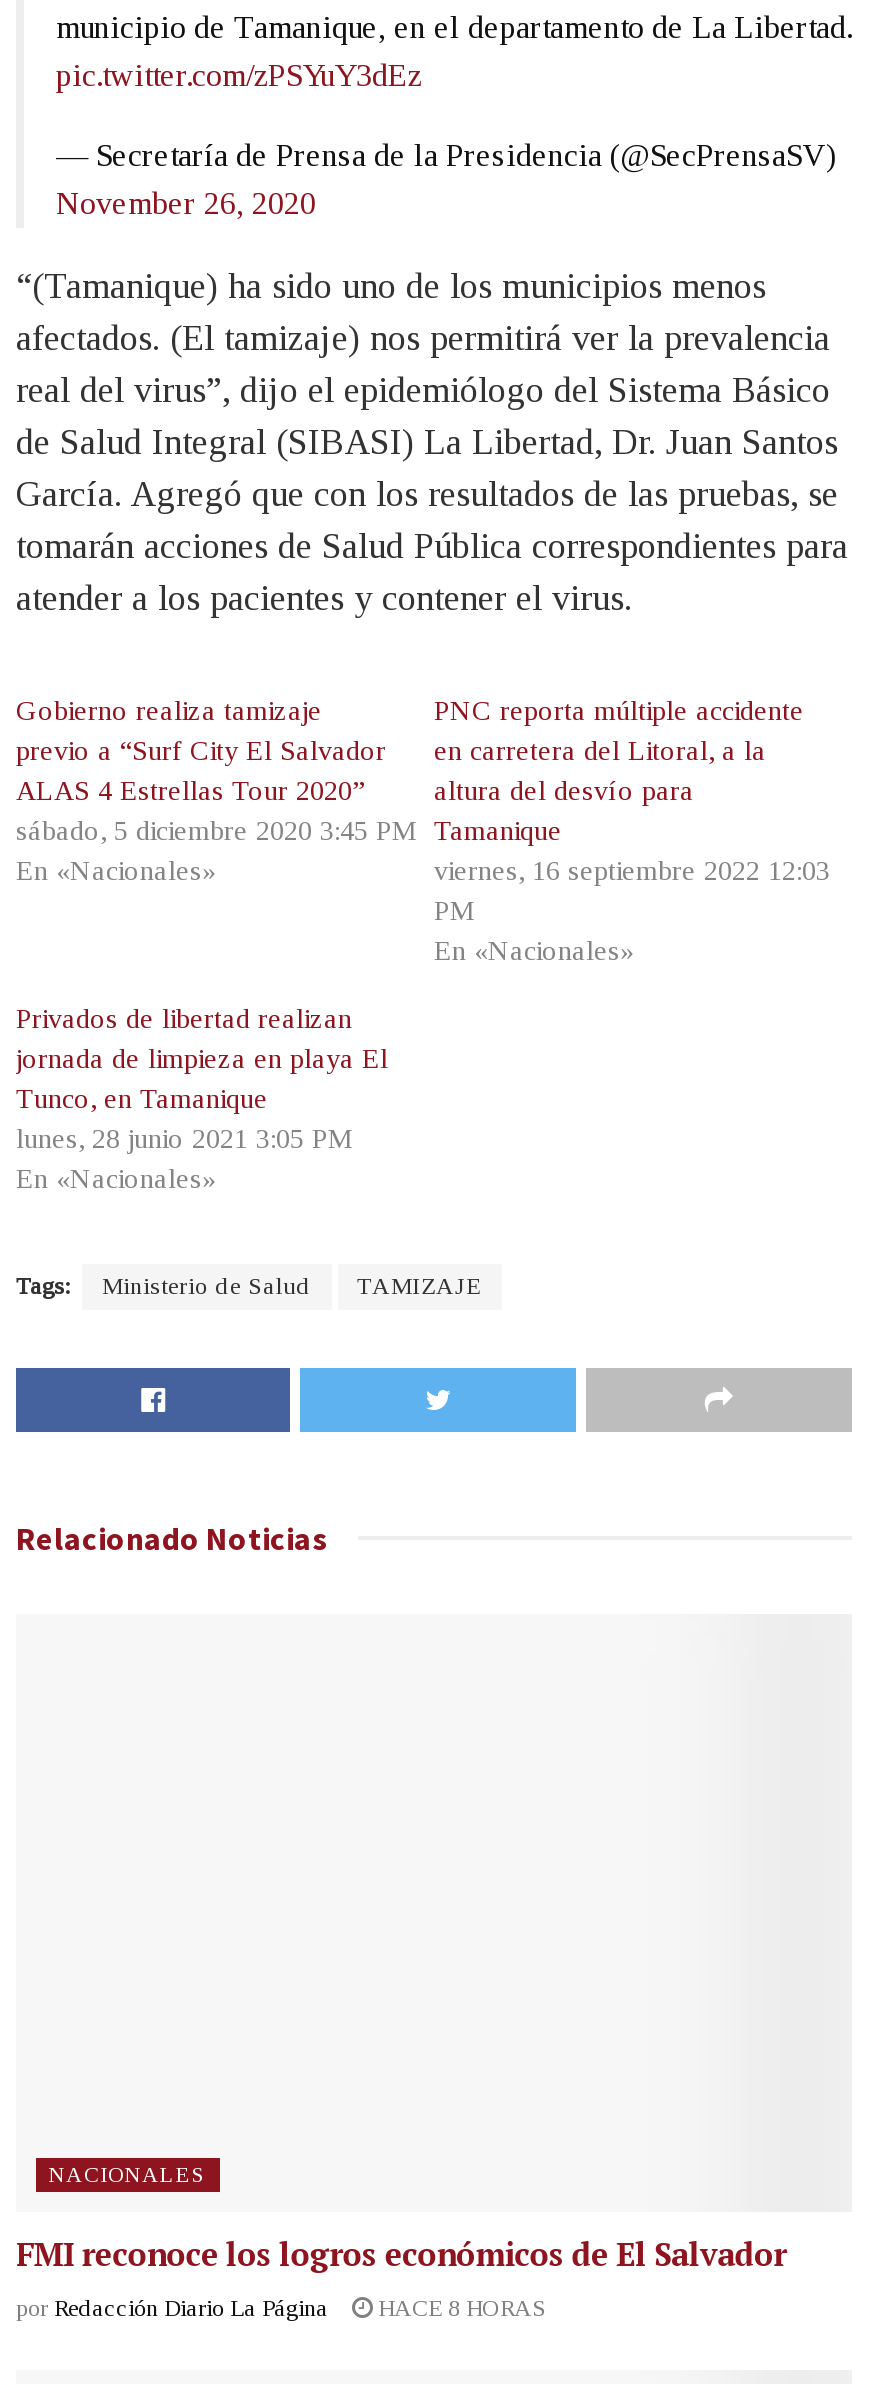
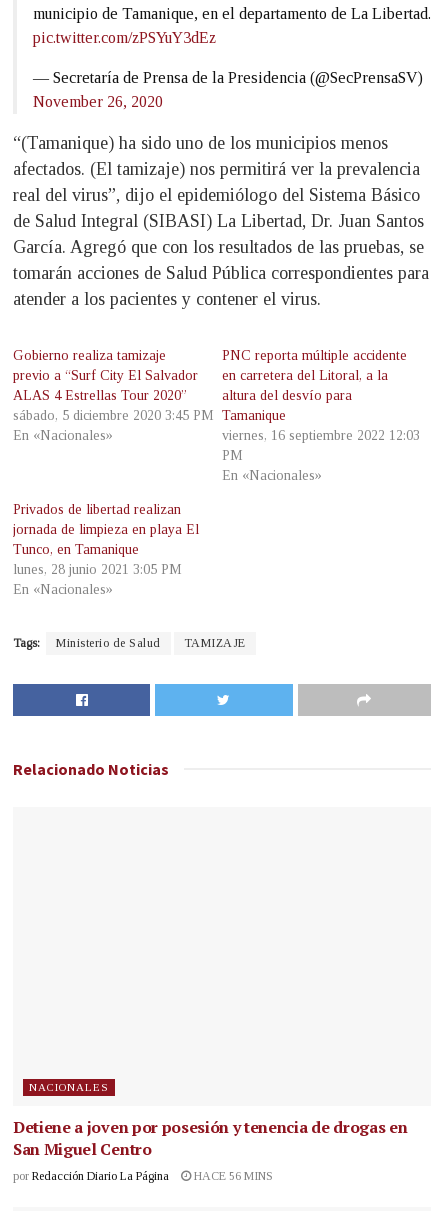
- FMI reconoce los logros económicos de El Salvador
+ Detiene a joven por posesión y tenencia de drogas en
+ San Miguel Centro

- por Redacción Diario La Página HACE 8 HORAS
+ por Redacción Diario La Página HACE 56 MINS
